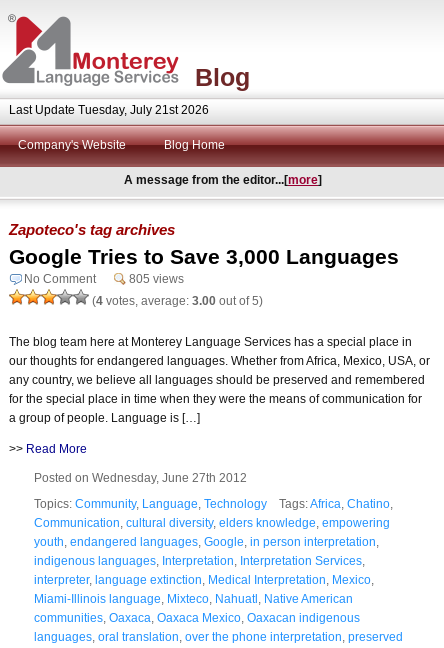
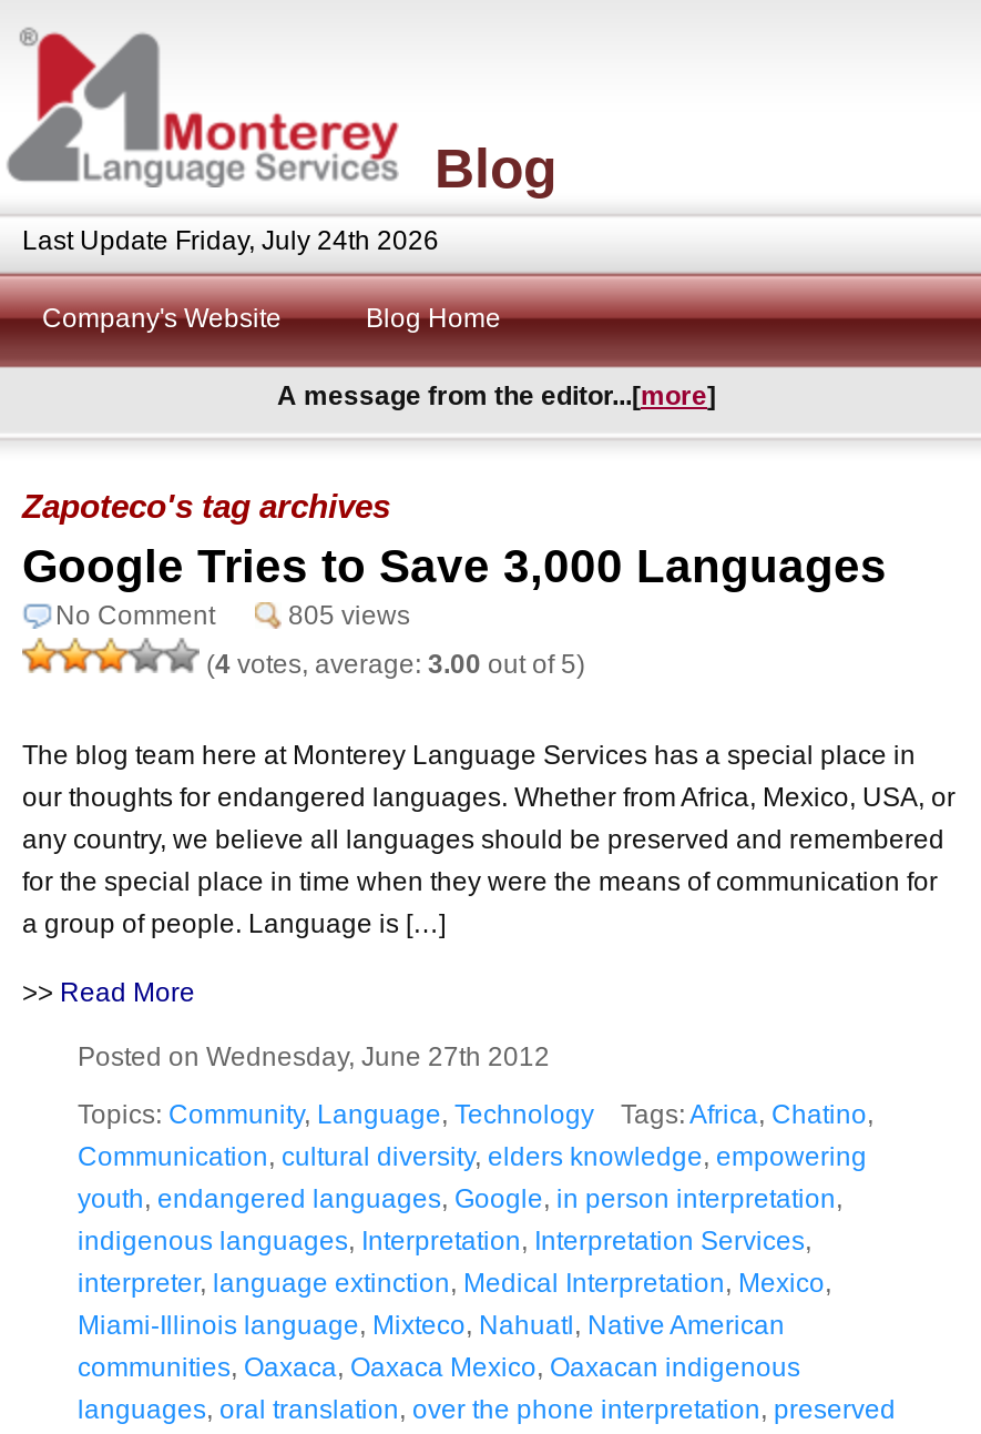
- Last Update Tuesday, July 21st 2026
+ Last Update Friday, July 24th 2026
